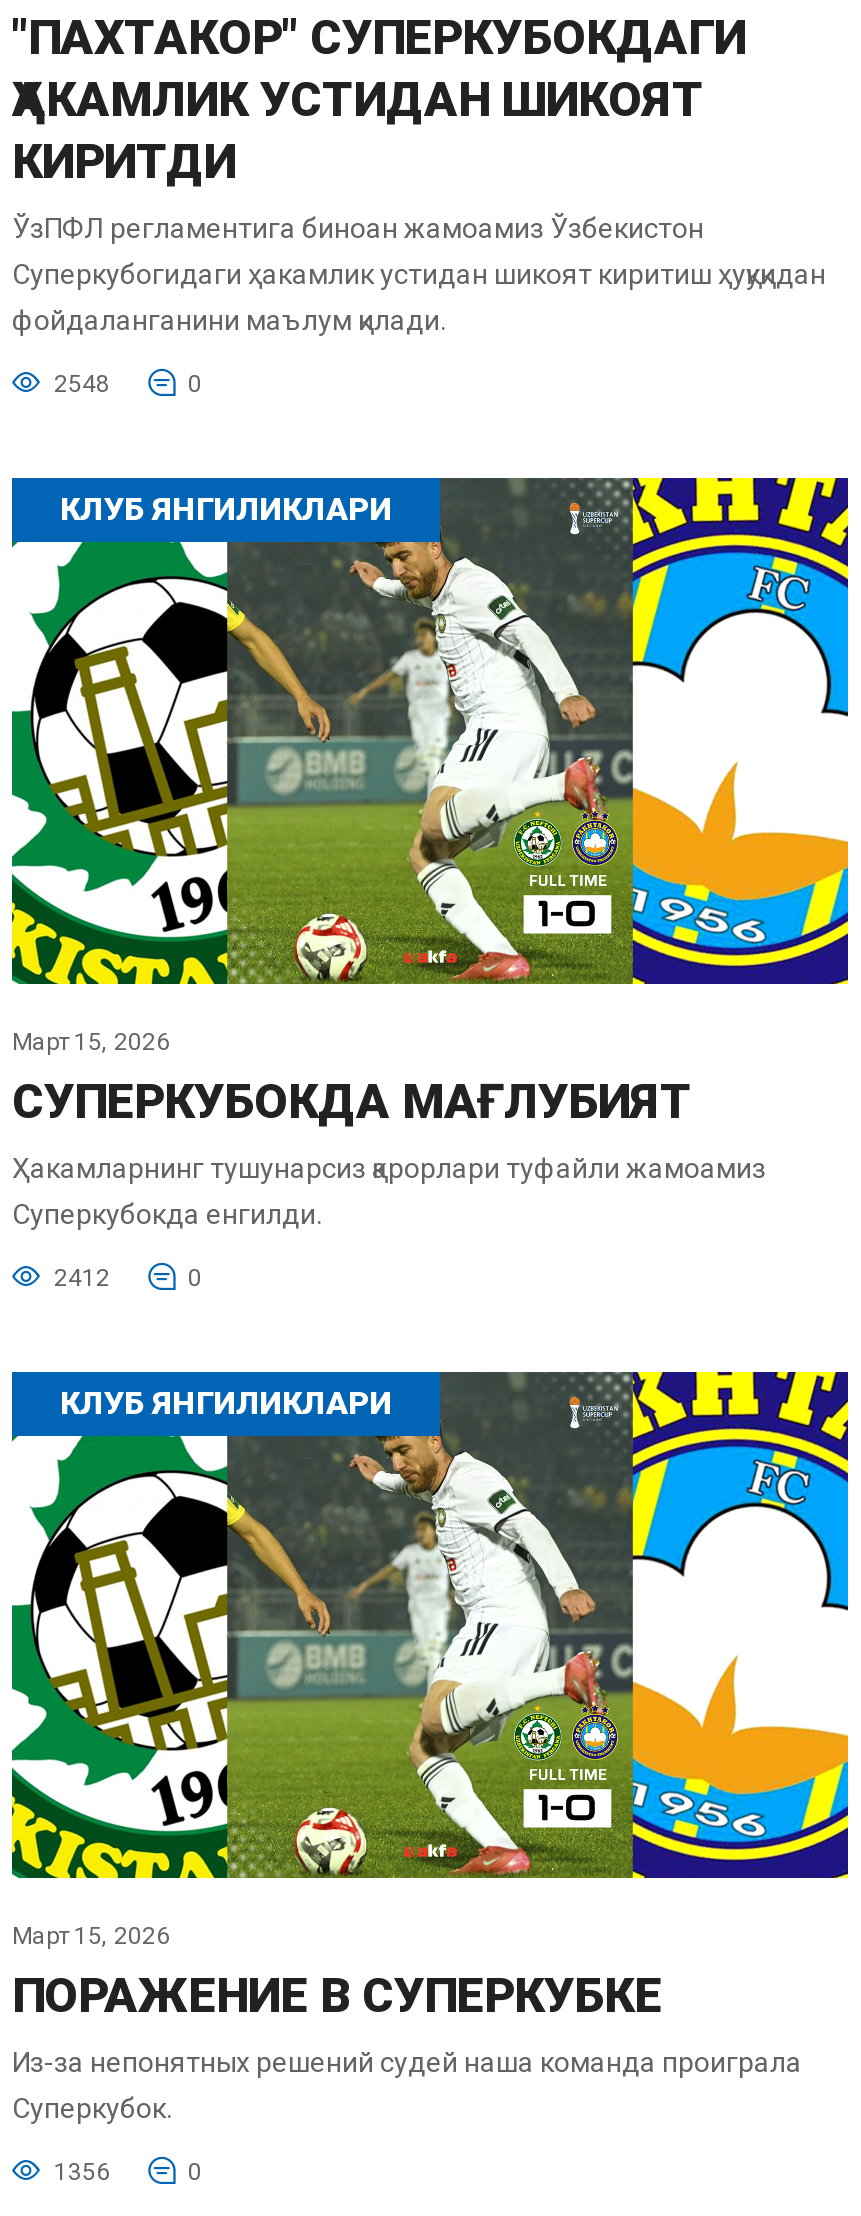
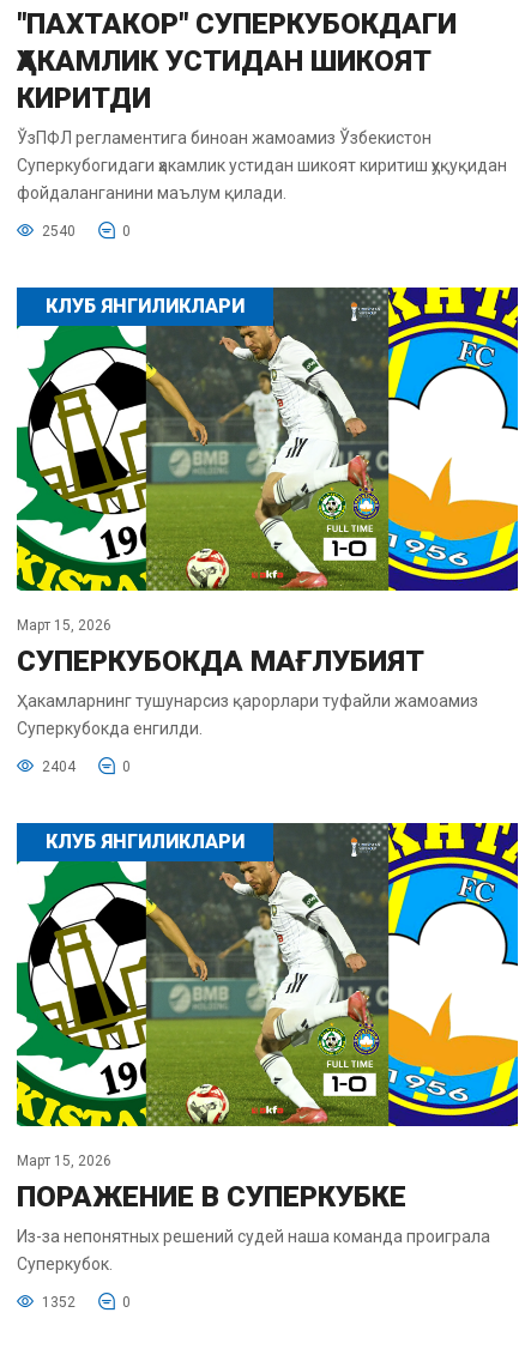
- 2548
+ 2540

- 2412
+ 2404

- 1356
+ 1352
